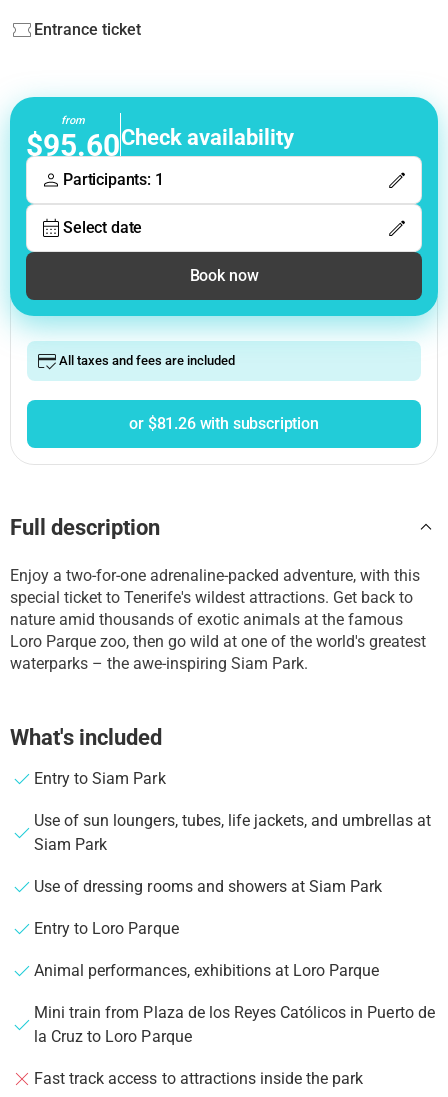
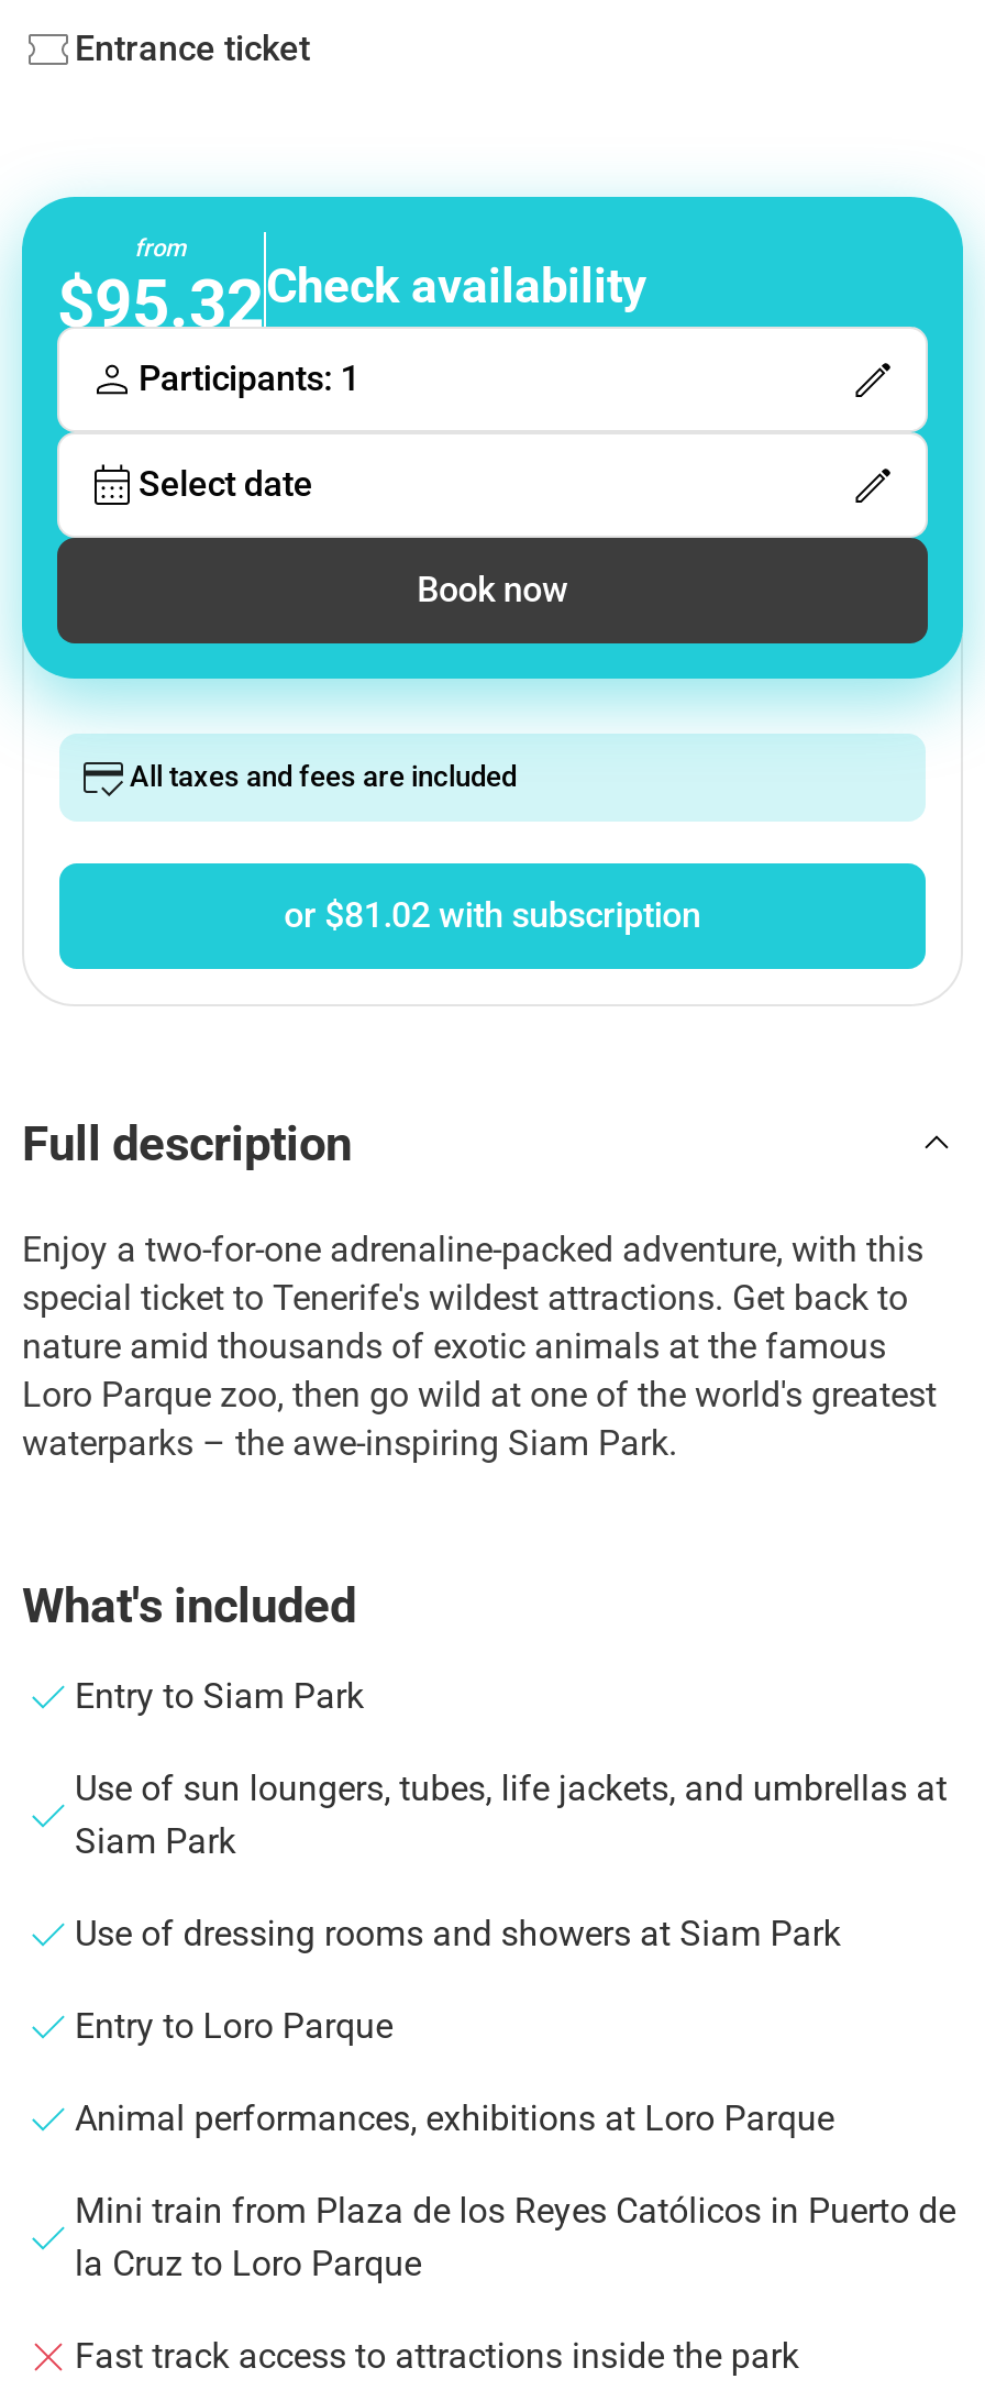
- $95.60Check availability
+ $95.32Check availability

- or $81.26 with subscription
+ or $81.02 with subscription
